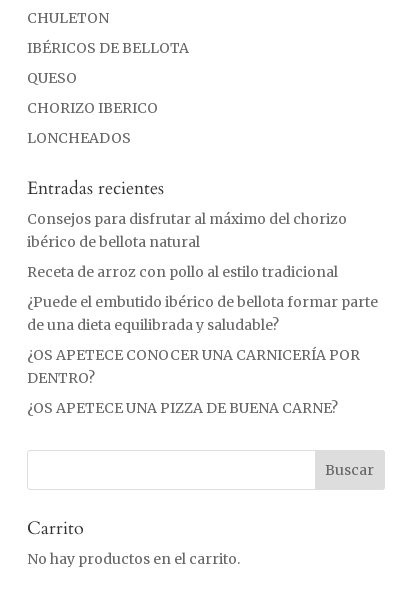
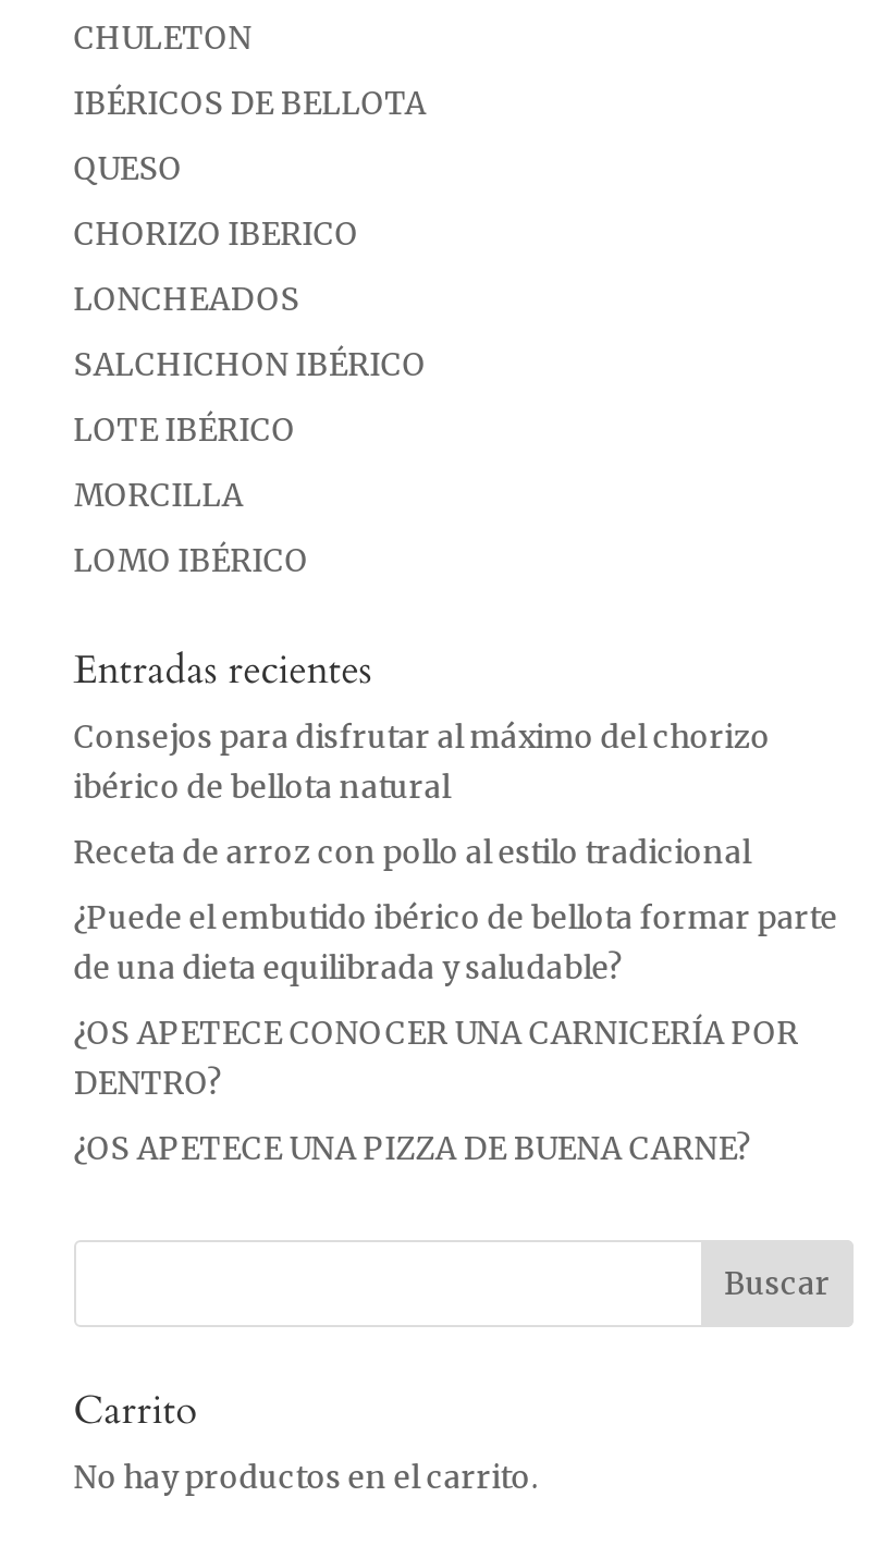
+ SALCHICHON IBÉRICO
+ LOTE IBÉRICO
+ MORCILLA
+ LOMO IBÉRICO
